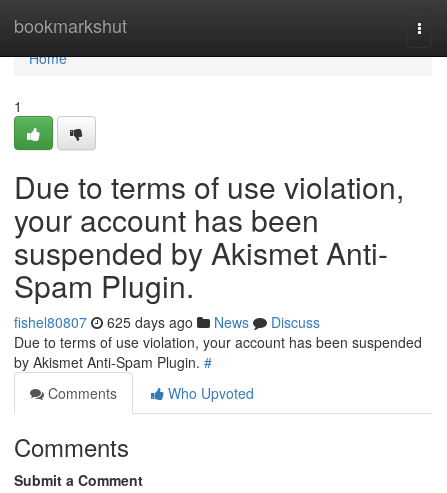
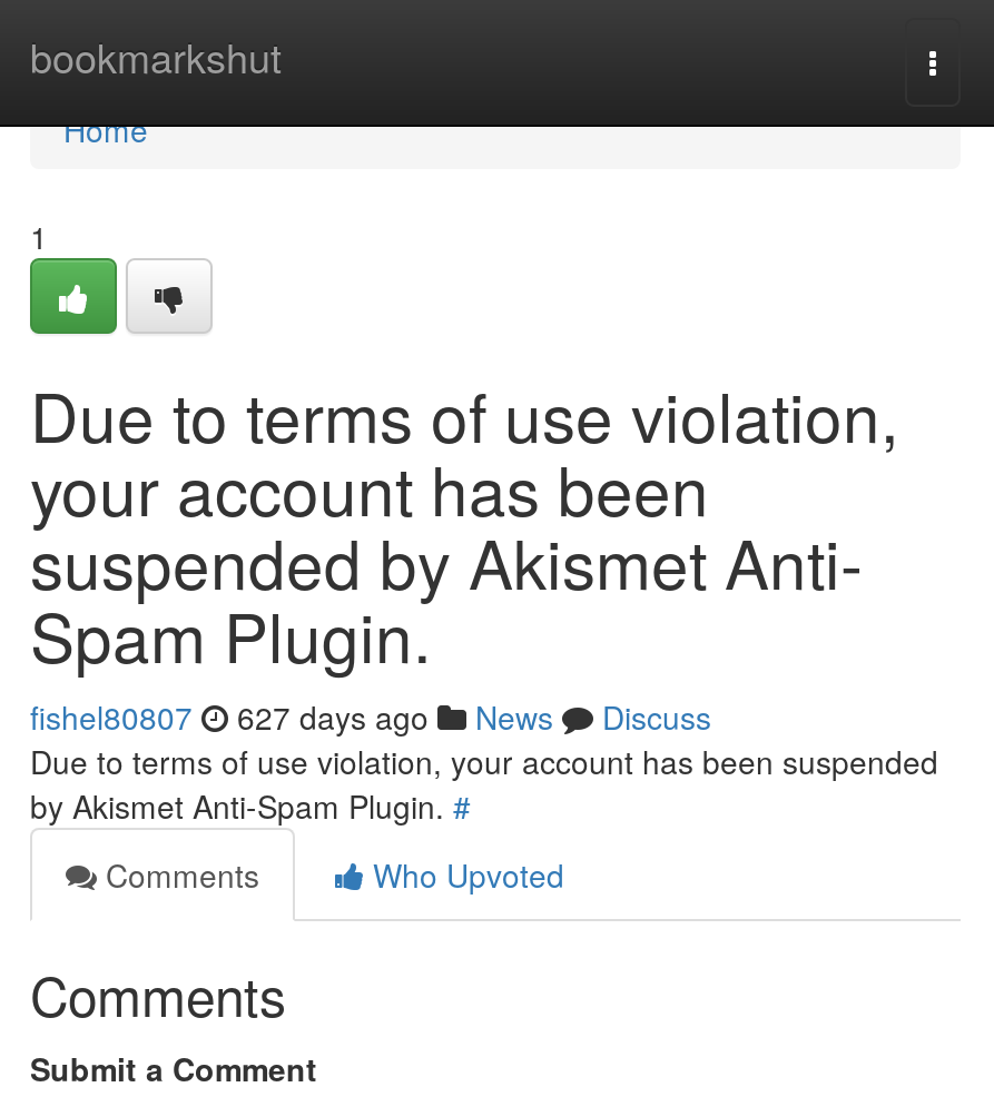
- fishel80807 625 days ago News Discuss
+ fishel80807 627 days ago News Discuss
